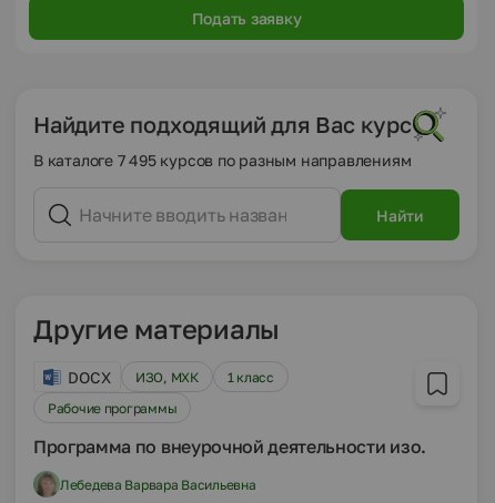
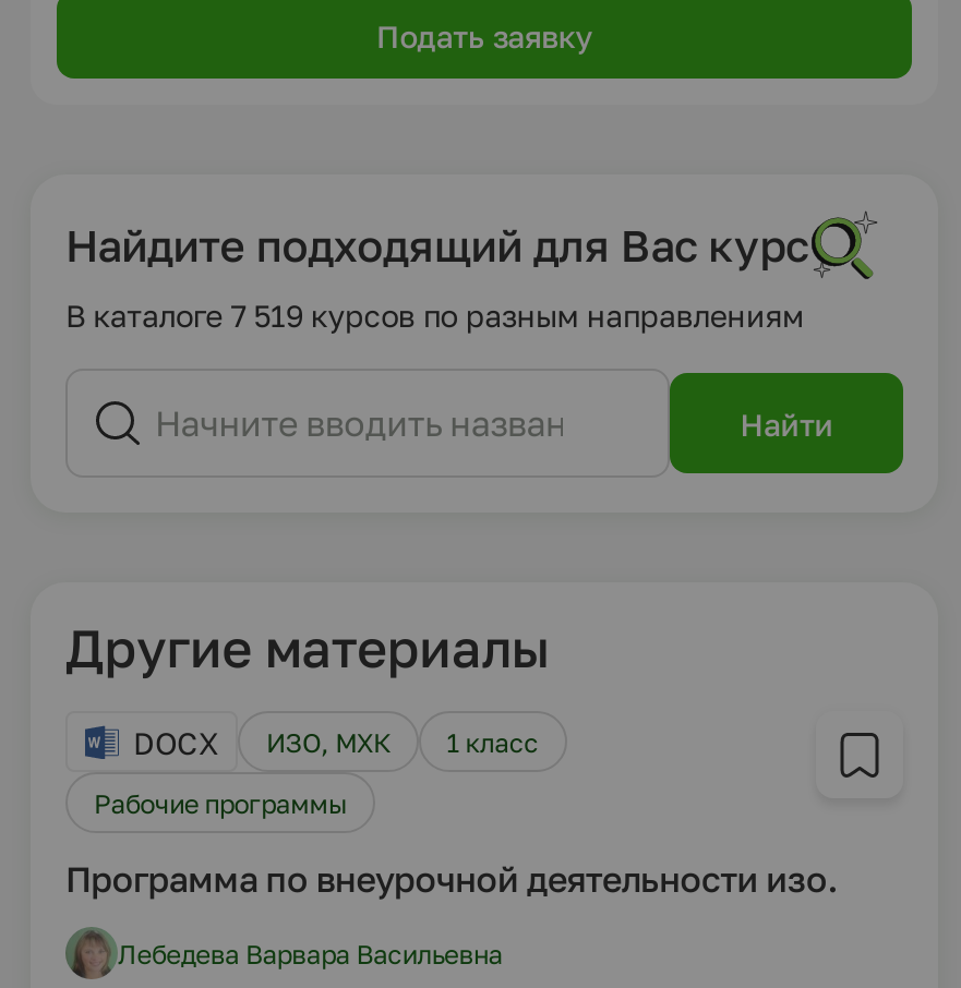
- В каталоге 7 495 курсов по разным направлениям
+ В каталоге 7 519 курсов по разным направлениям
